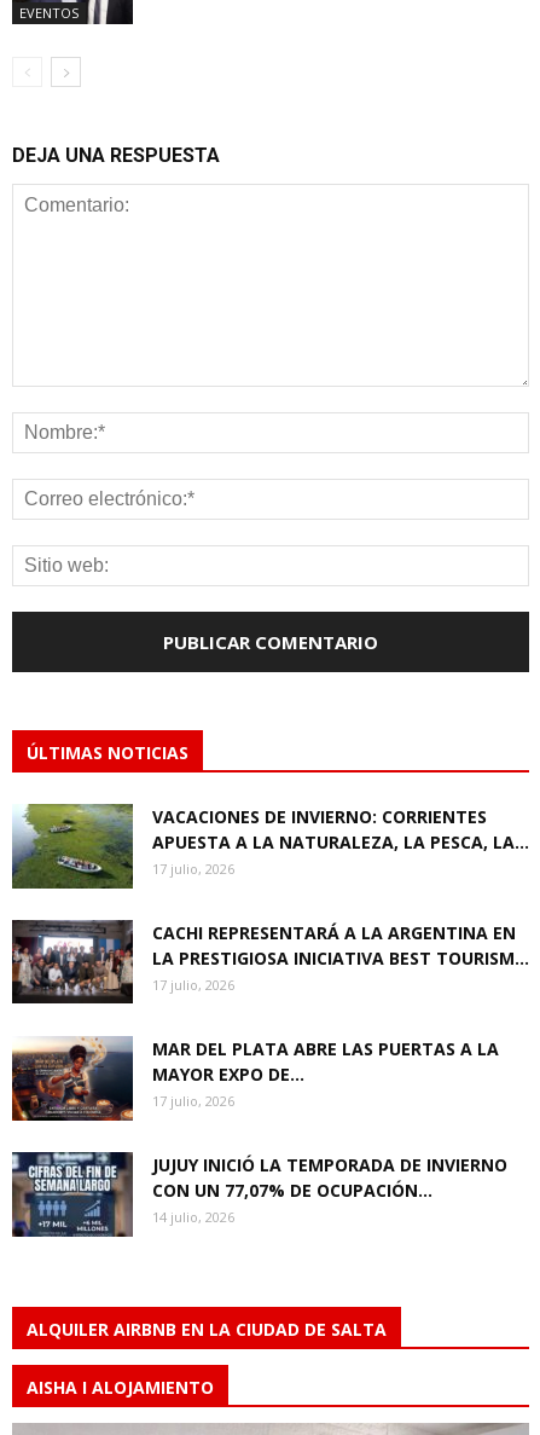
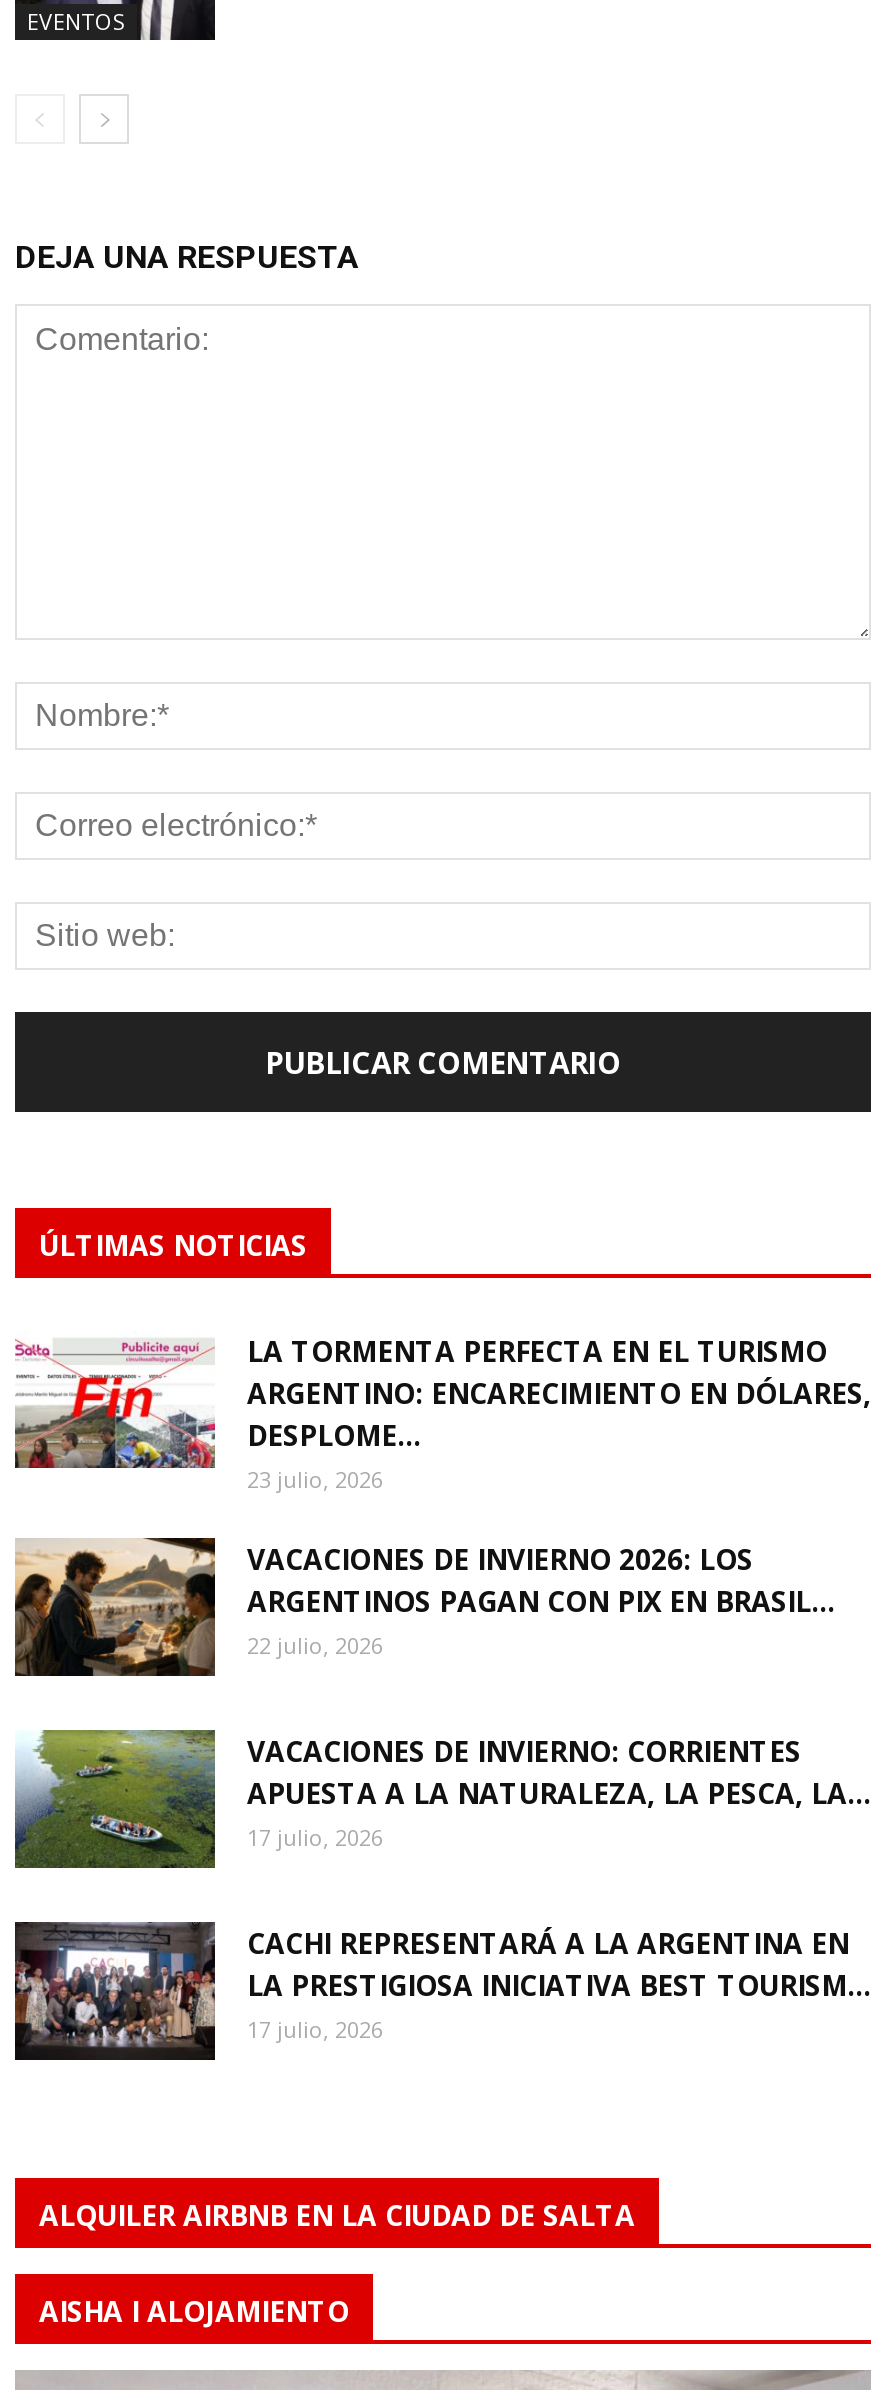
+ [image]

+ [image]
+ LA TORMENTA PERFECTA EN EL TURISMO
+ ARGENTINO: ENCARECIMIENTO EN DÓLARES,
+ DESPLOME...
+ 23 julio, 2026
+ VACACIONES DE INVIERNO 2026: LOS
+ ARGENTINOS PAGAN CON PIX EN BRASIL...
+ 22 julio, 2026

moved down: [image] | VACACIONES DE INVIERNO: CORRIENTES | APUESTA A LA NATURALEZA, LA PESCA, LA... | 17 julio, 2026 | CACHI REPRESENTARÁ A LA ARGENTINA EN | LA PRESTIGIOSA INICIATIVA BEST TOURISM... | 17 julio, 2026

- [image]
- MAR DEL PLATA ABRE LAS PUERTAS A LA
- MAYOR EXPO DE...
- 17 julio, 2026
- JUJUY INICIÓ LA TEMPORADA DE INVIERNO
- CON UN 77,07% DE OCUPACIÓN...
- 14 julio, 2026

- [image]
